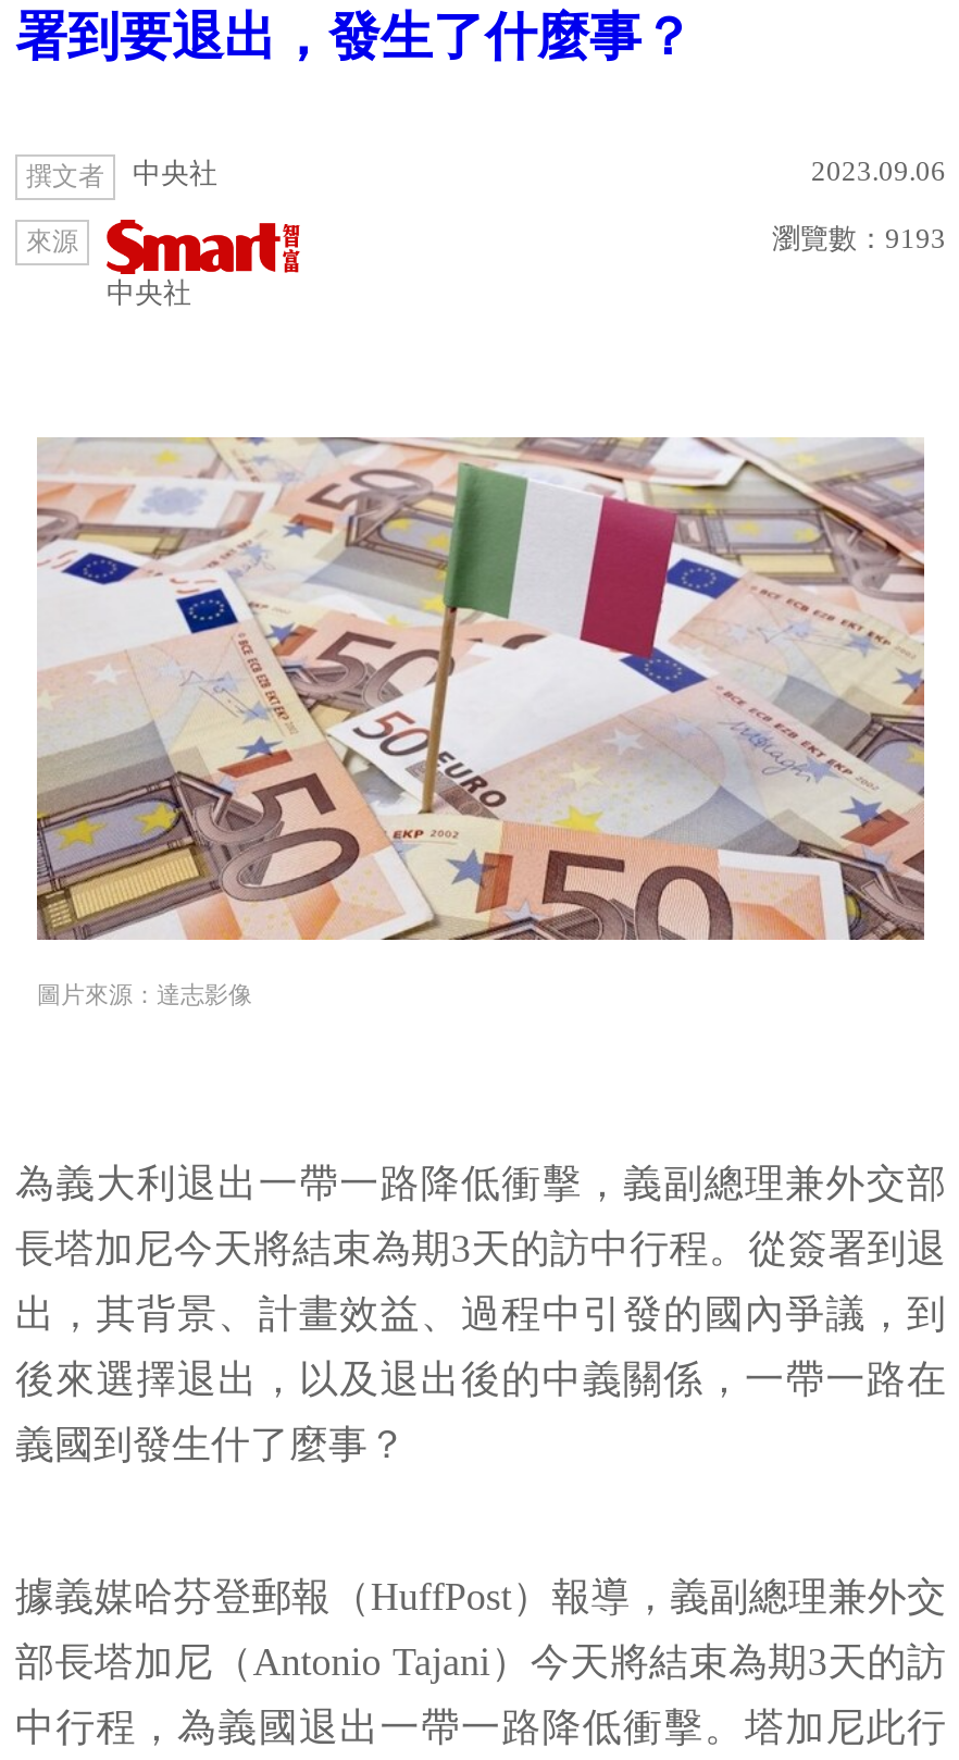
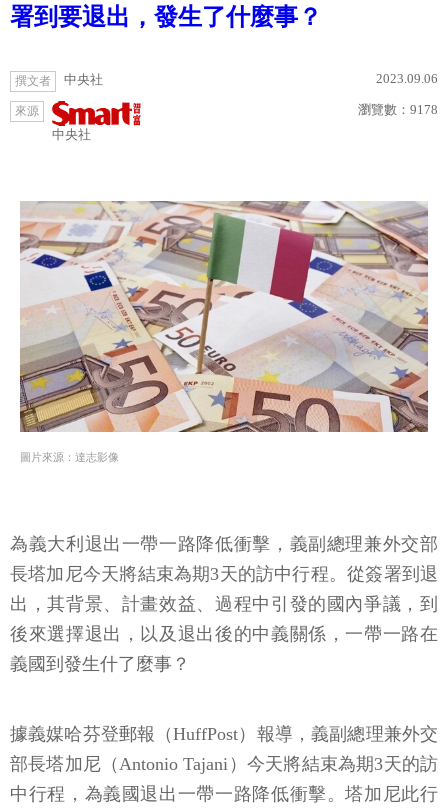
- 瀏覽數：9193
+ 瀏覽數：9178
